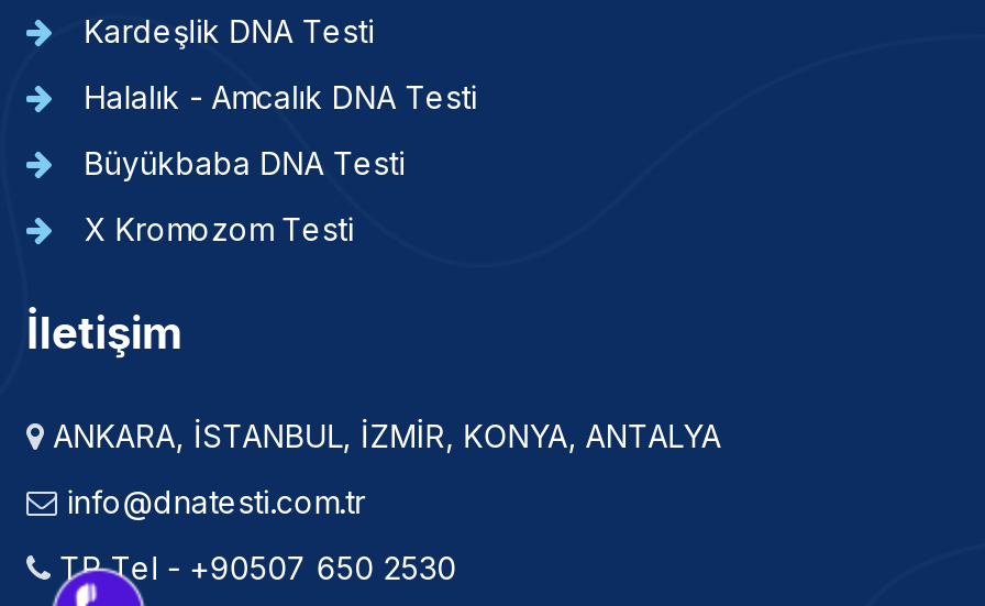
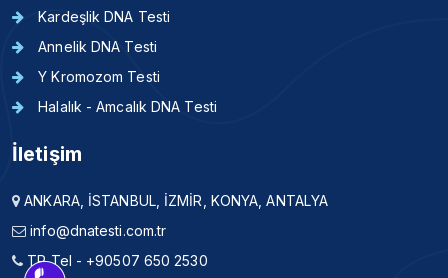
+ Annelik DNA Testi
+ Y Kromozom Testi

moved down: Halalık - Amcalık DNA Testi

- Büyükbaba DNA Testi
- X Kromozom Testi
